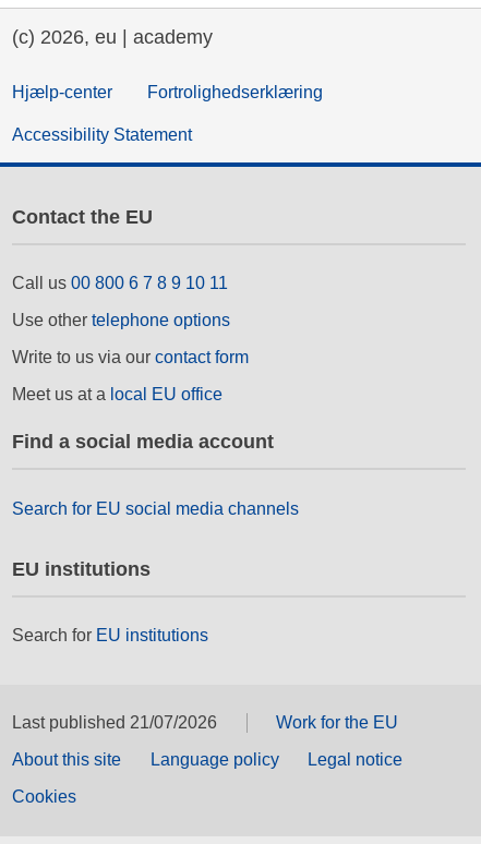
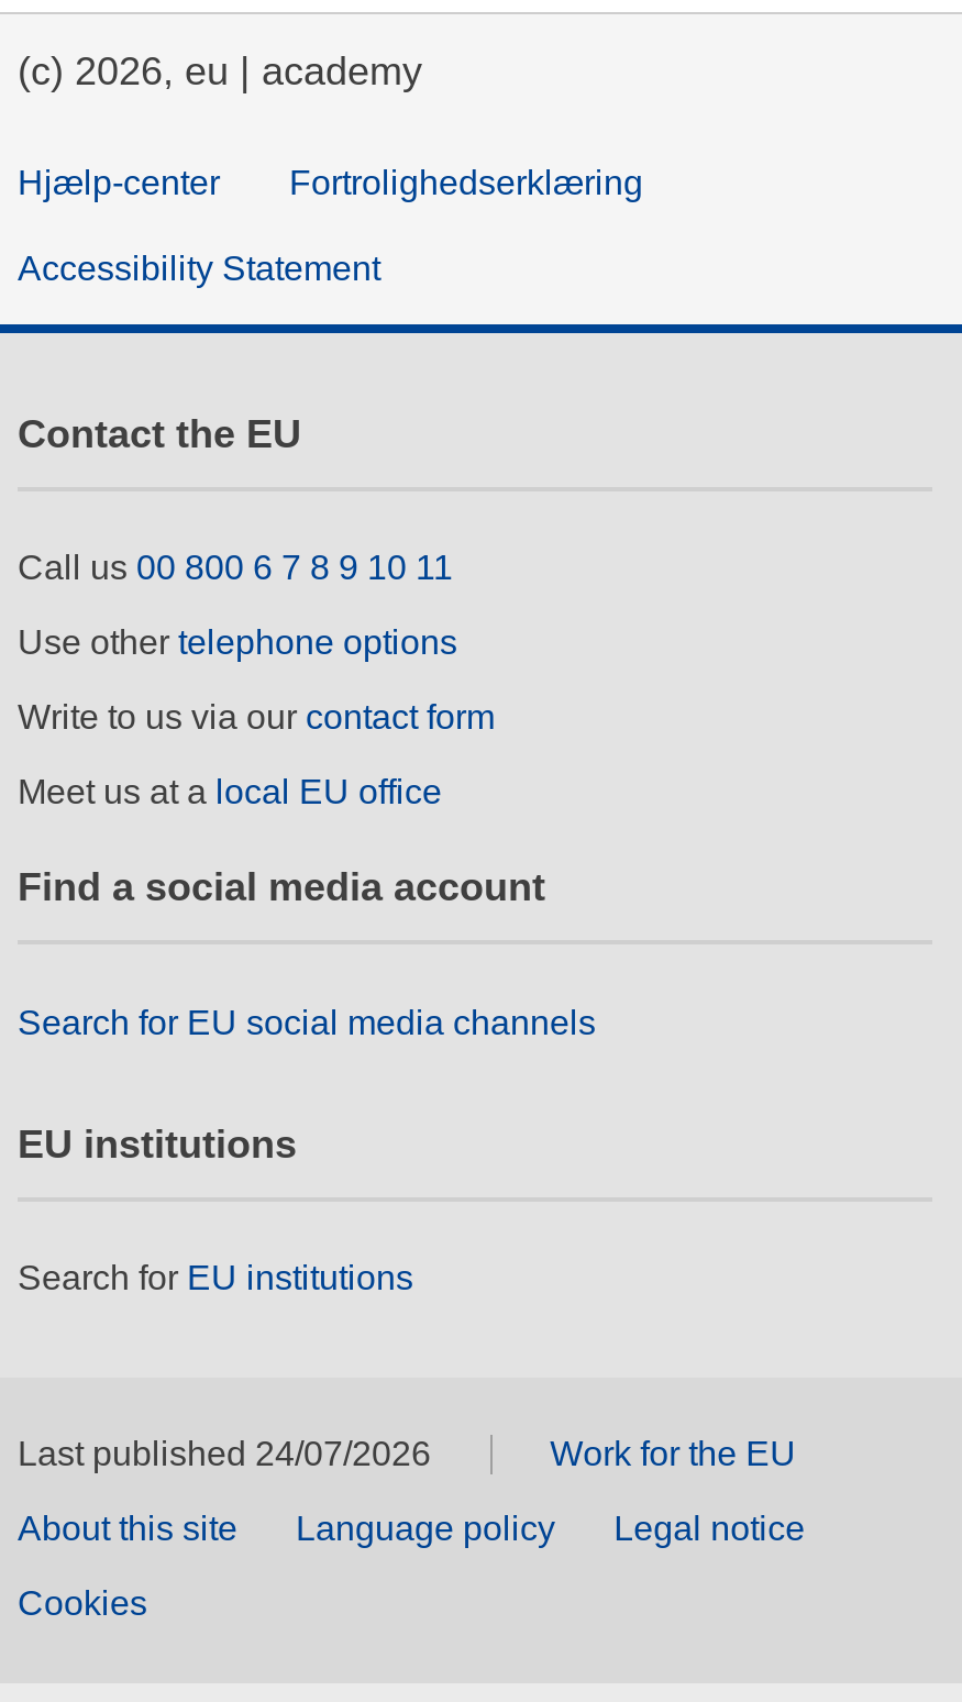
- Last published 21/07/2026
+ Last published 24/07/2026
